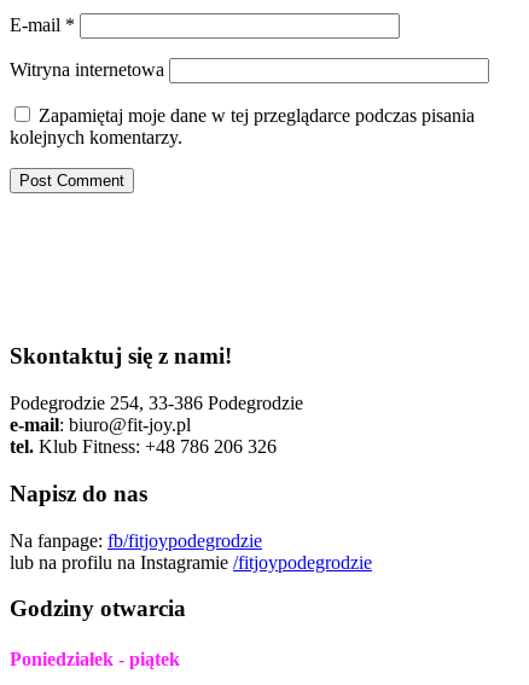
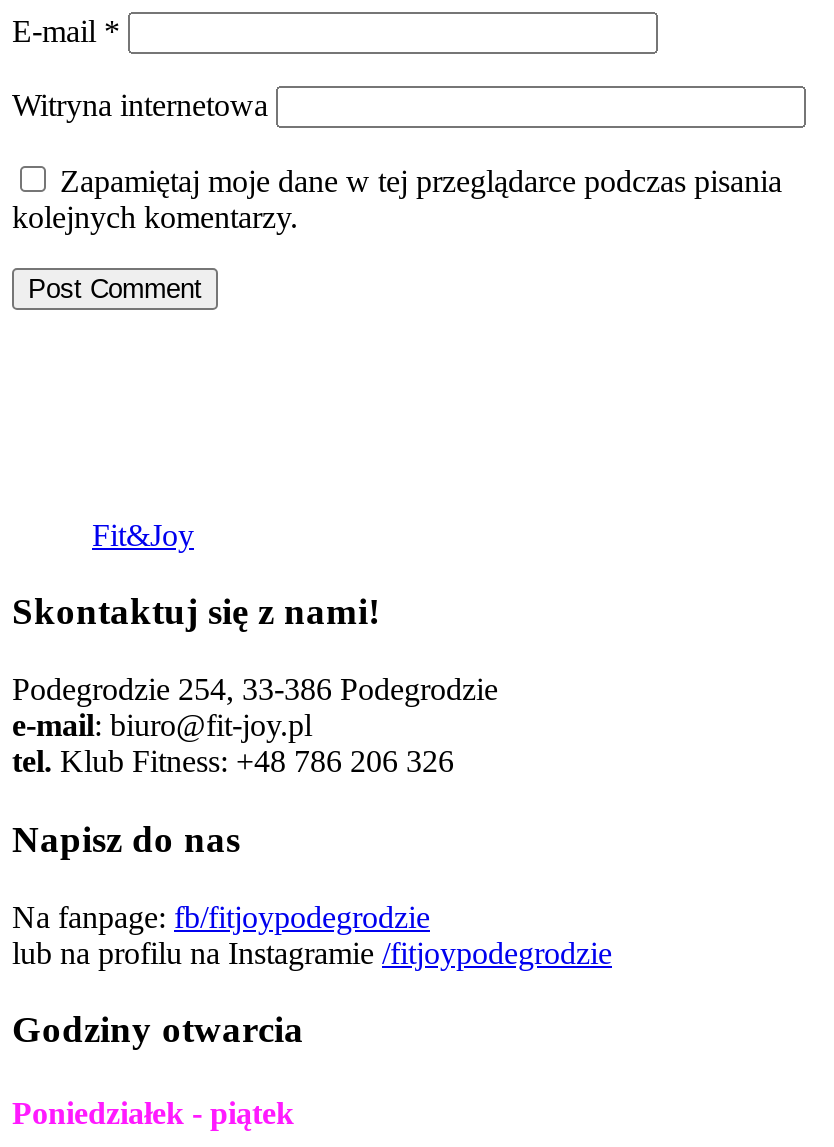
+ Fit&Joy
